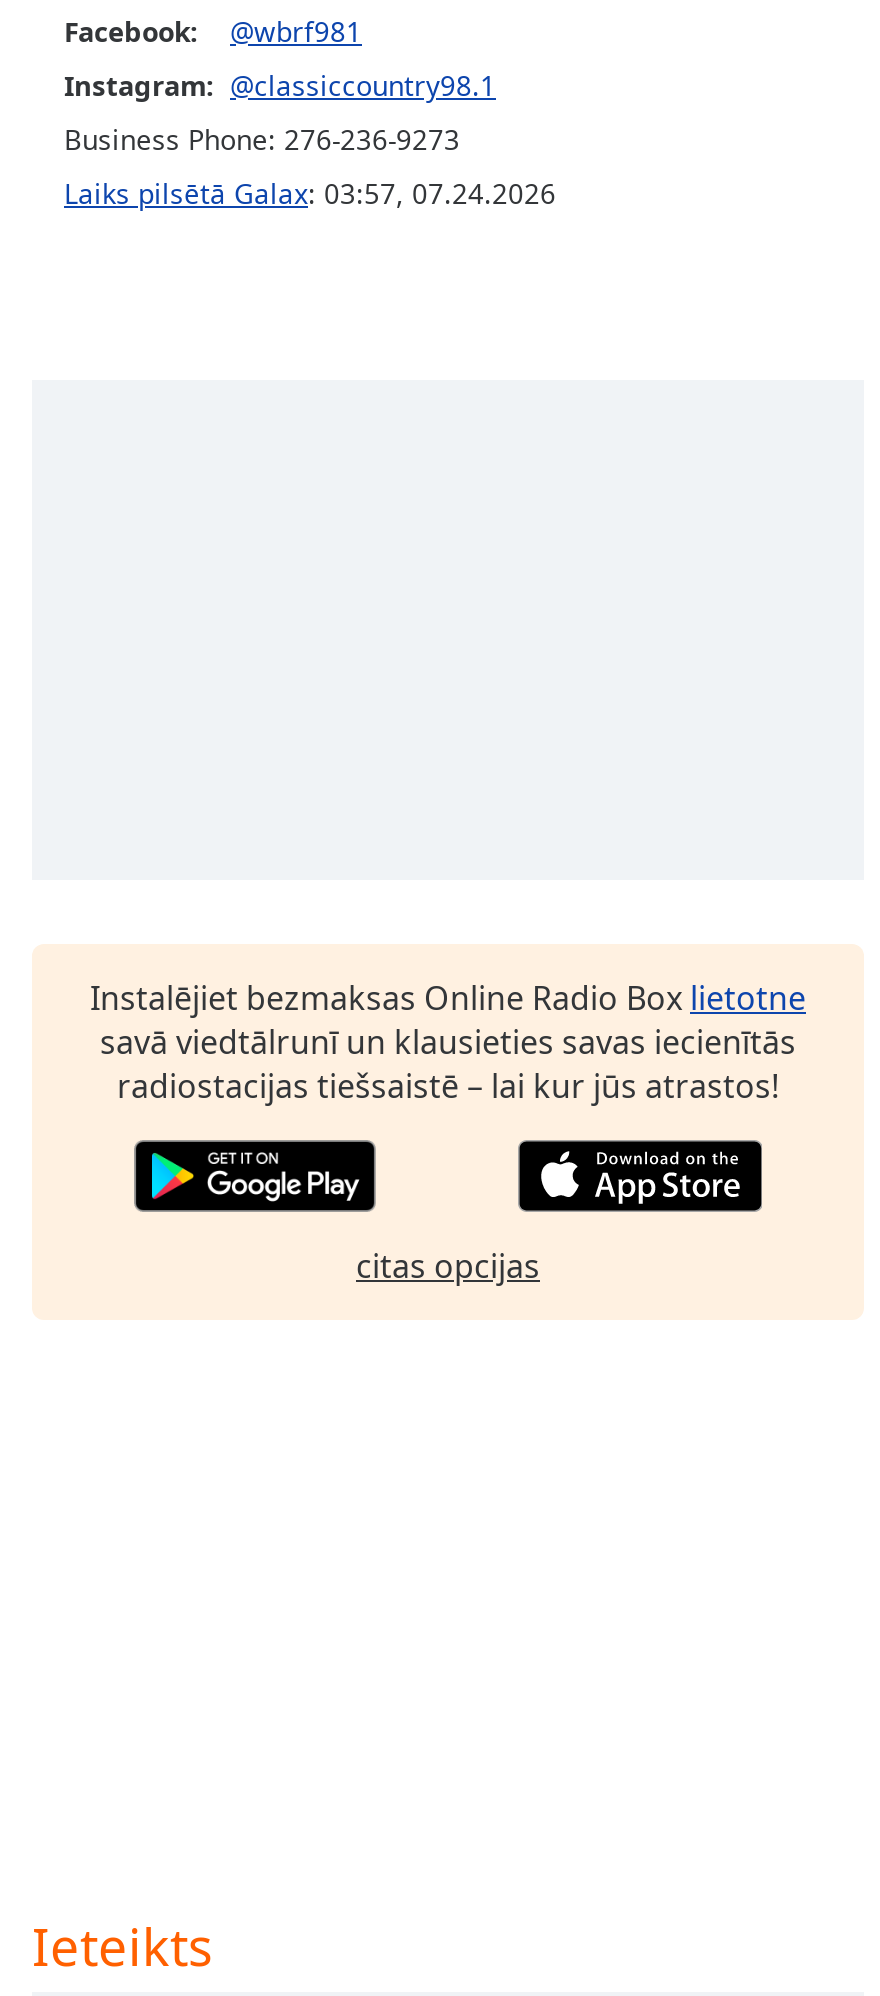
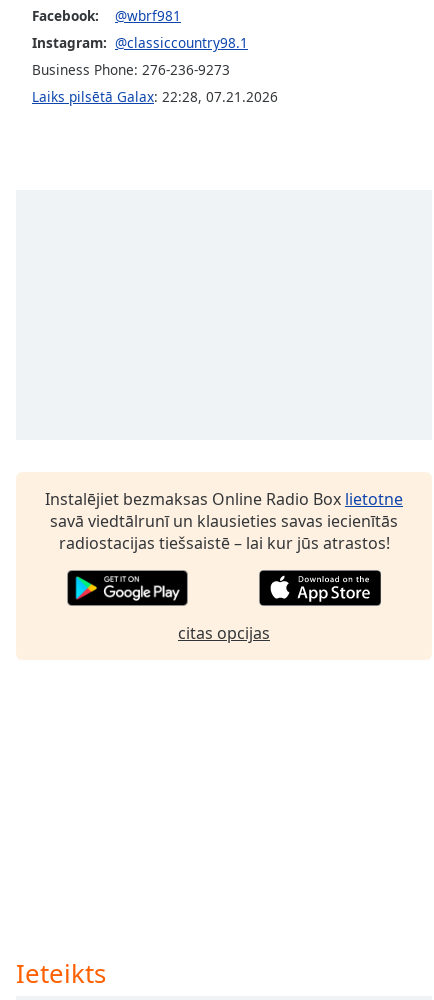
- Laiks pilsētā Galax: 03:57, 07.24.2026
+ Laiks pilsētā Galax: 22:28, 07.21.2026
